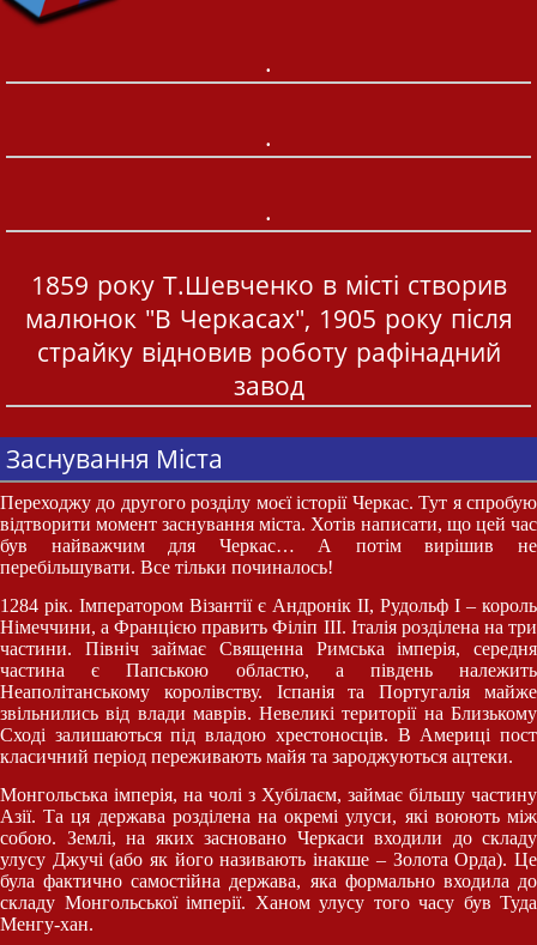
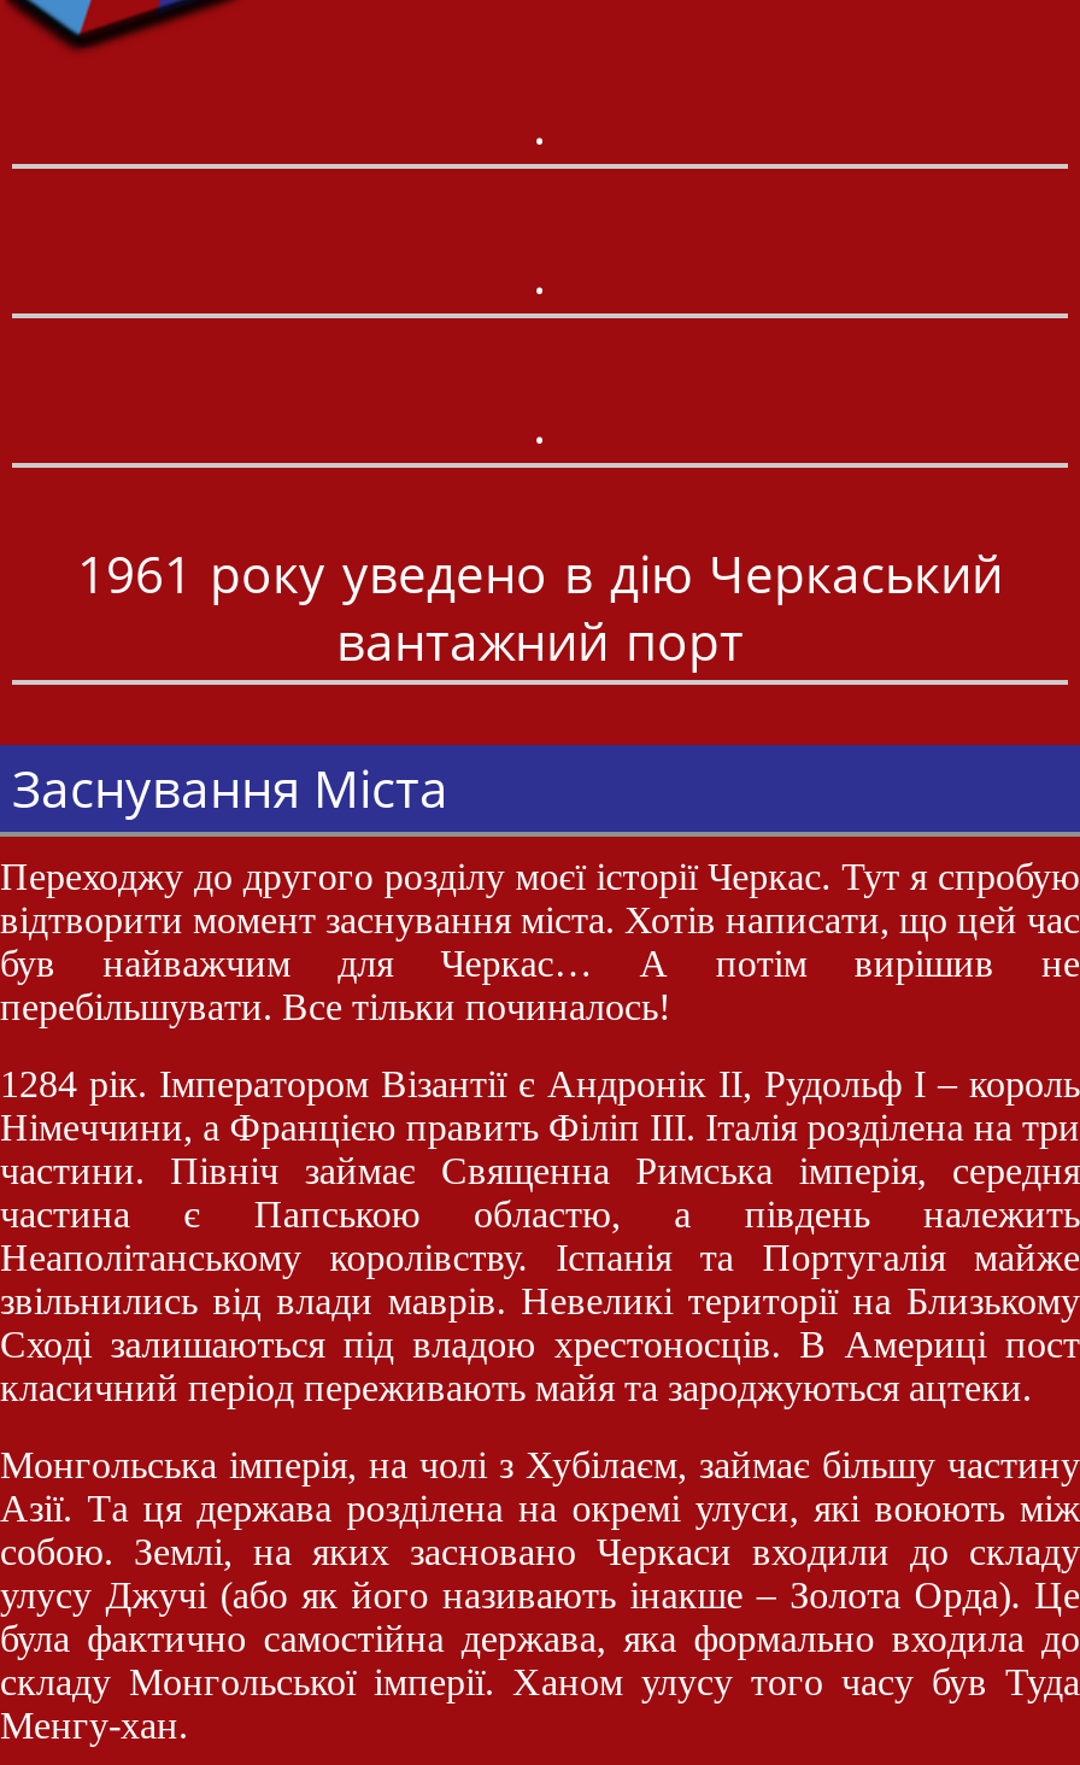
- 1859 року Т.Шевченко в місті створив
- малюнок "В Черкасах", 1905 року після
- страйку відновив роботу рафінадний
- завод
+ 1961 року уведено в дію Черкаський
+ вантажний порт
